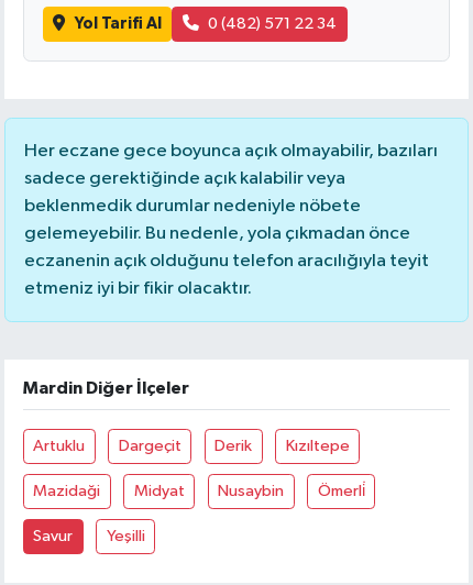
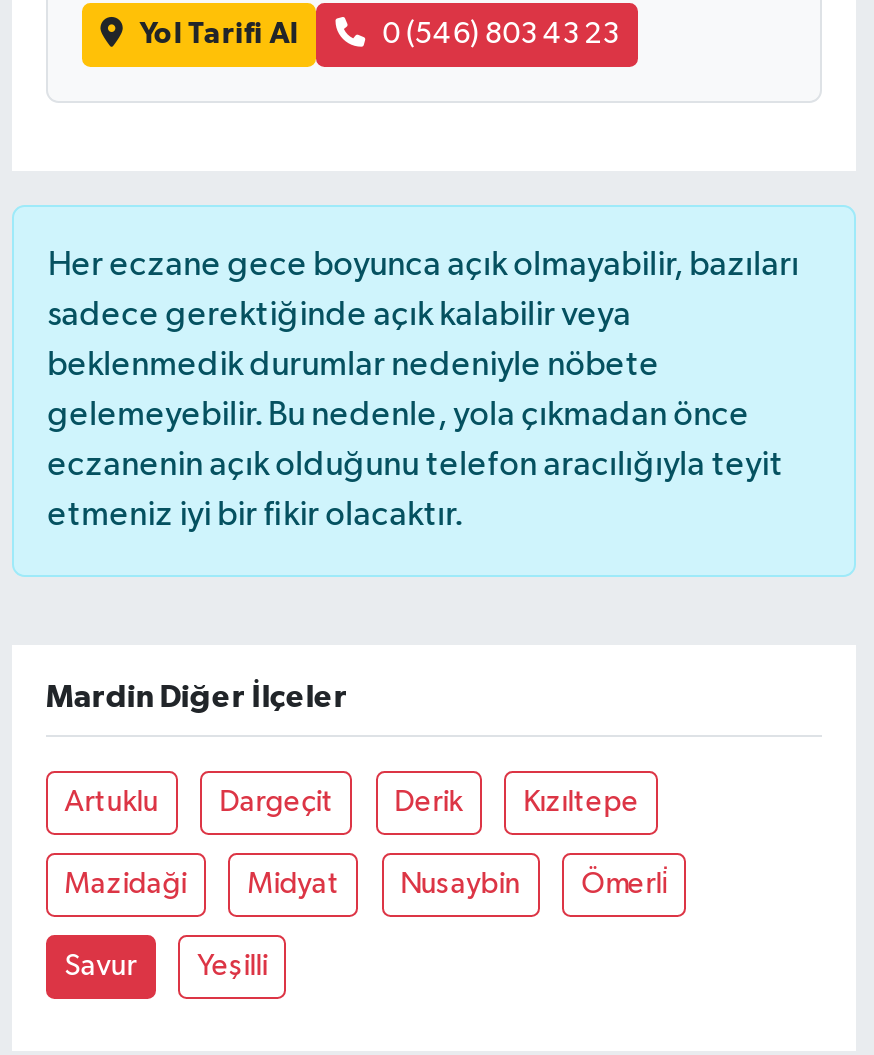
- 0 (482) 571 22 34
+ 0 (546) 803 43 23
